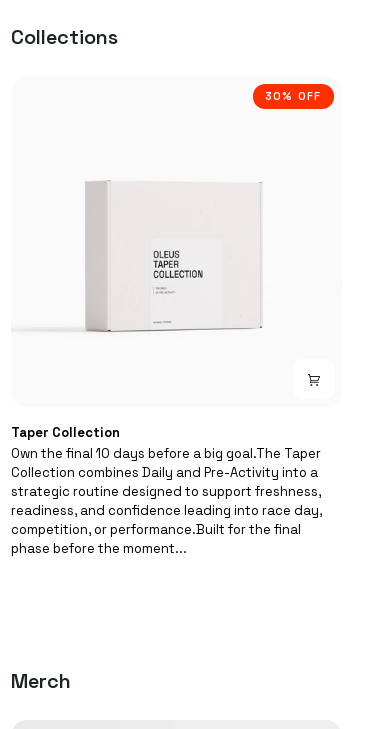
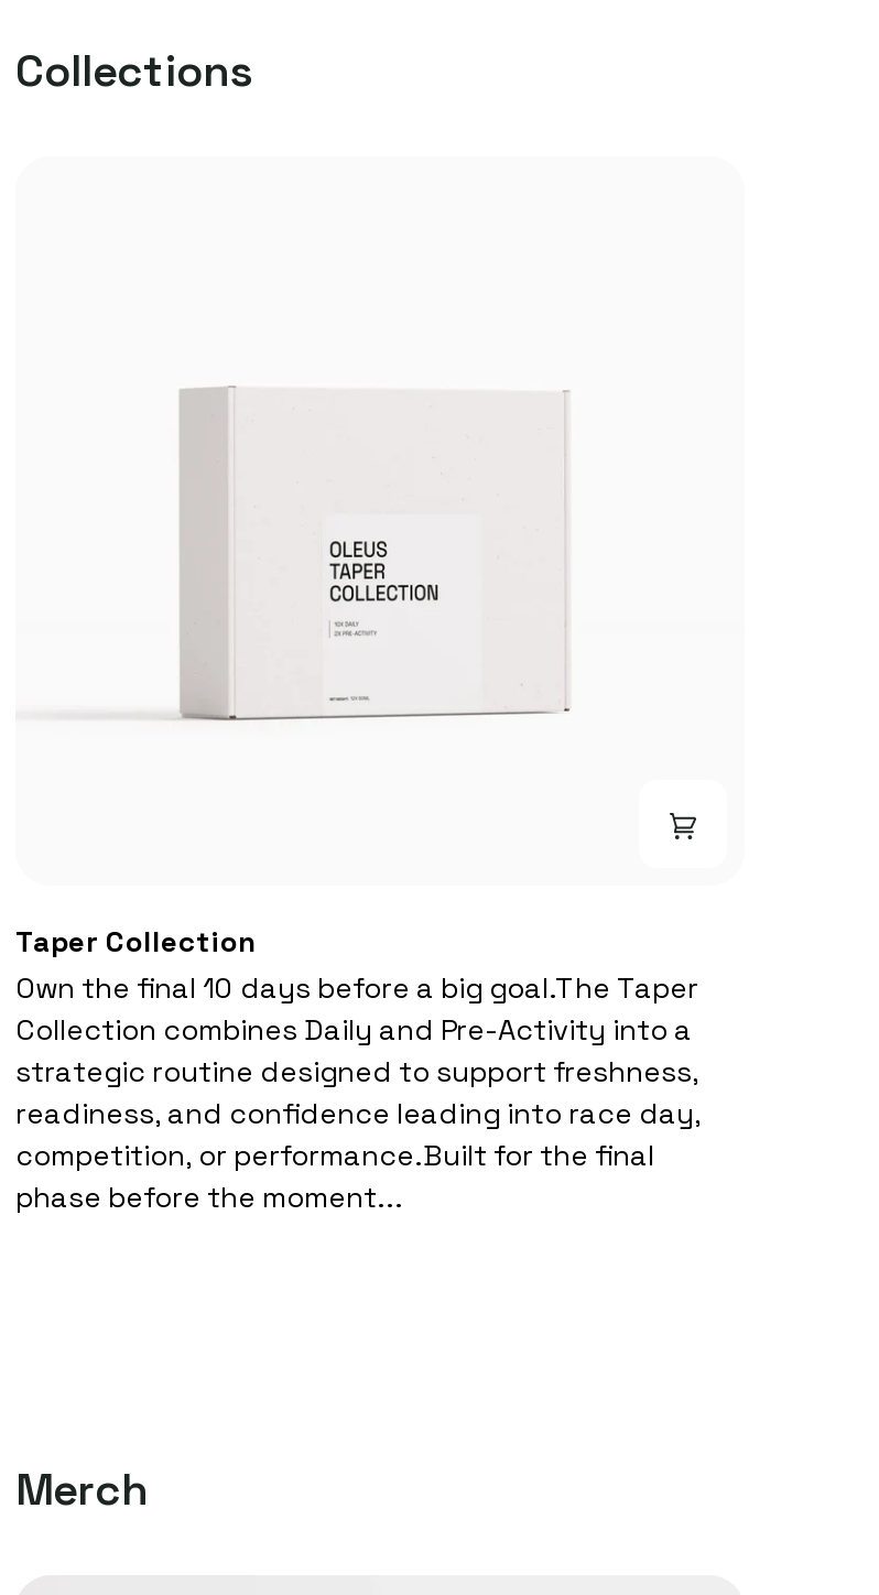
- 30% OFF
